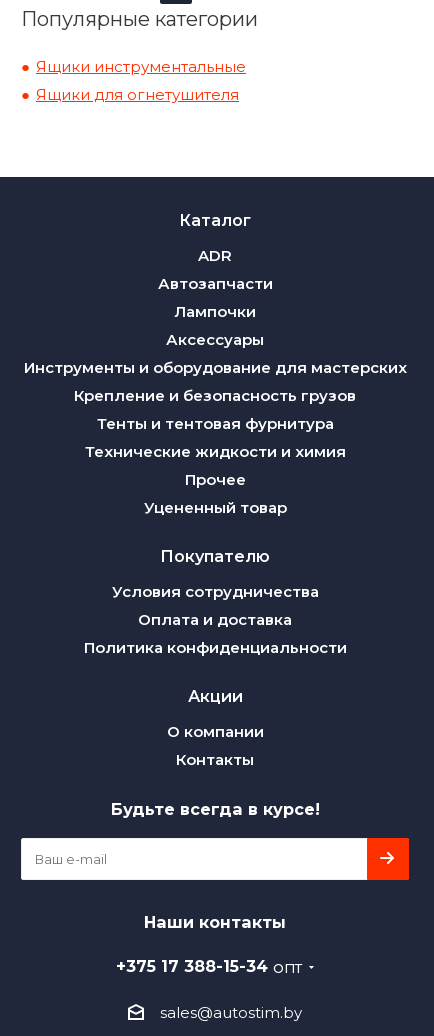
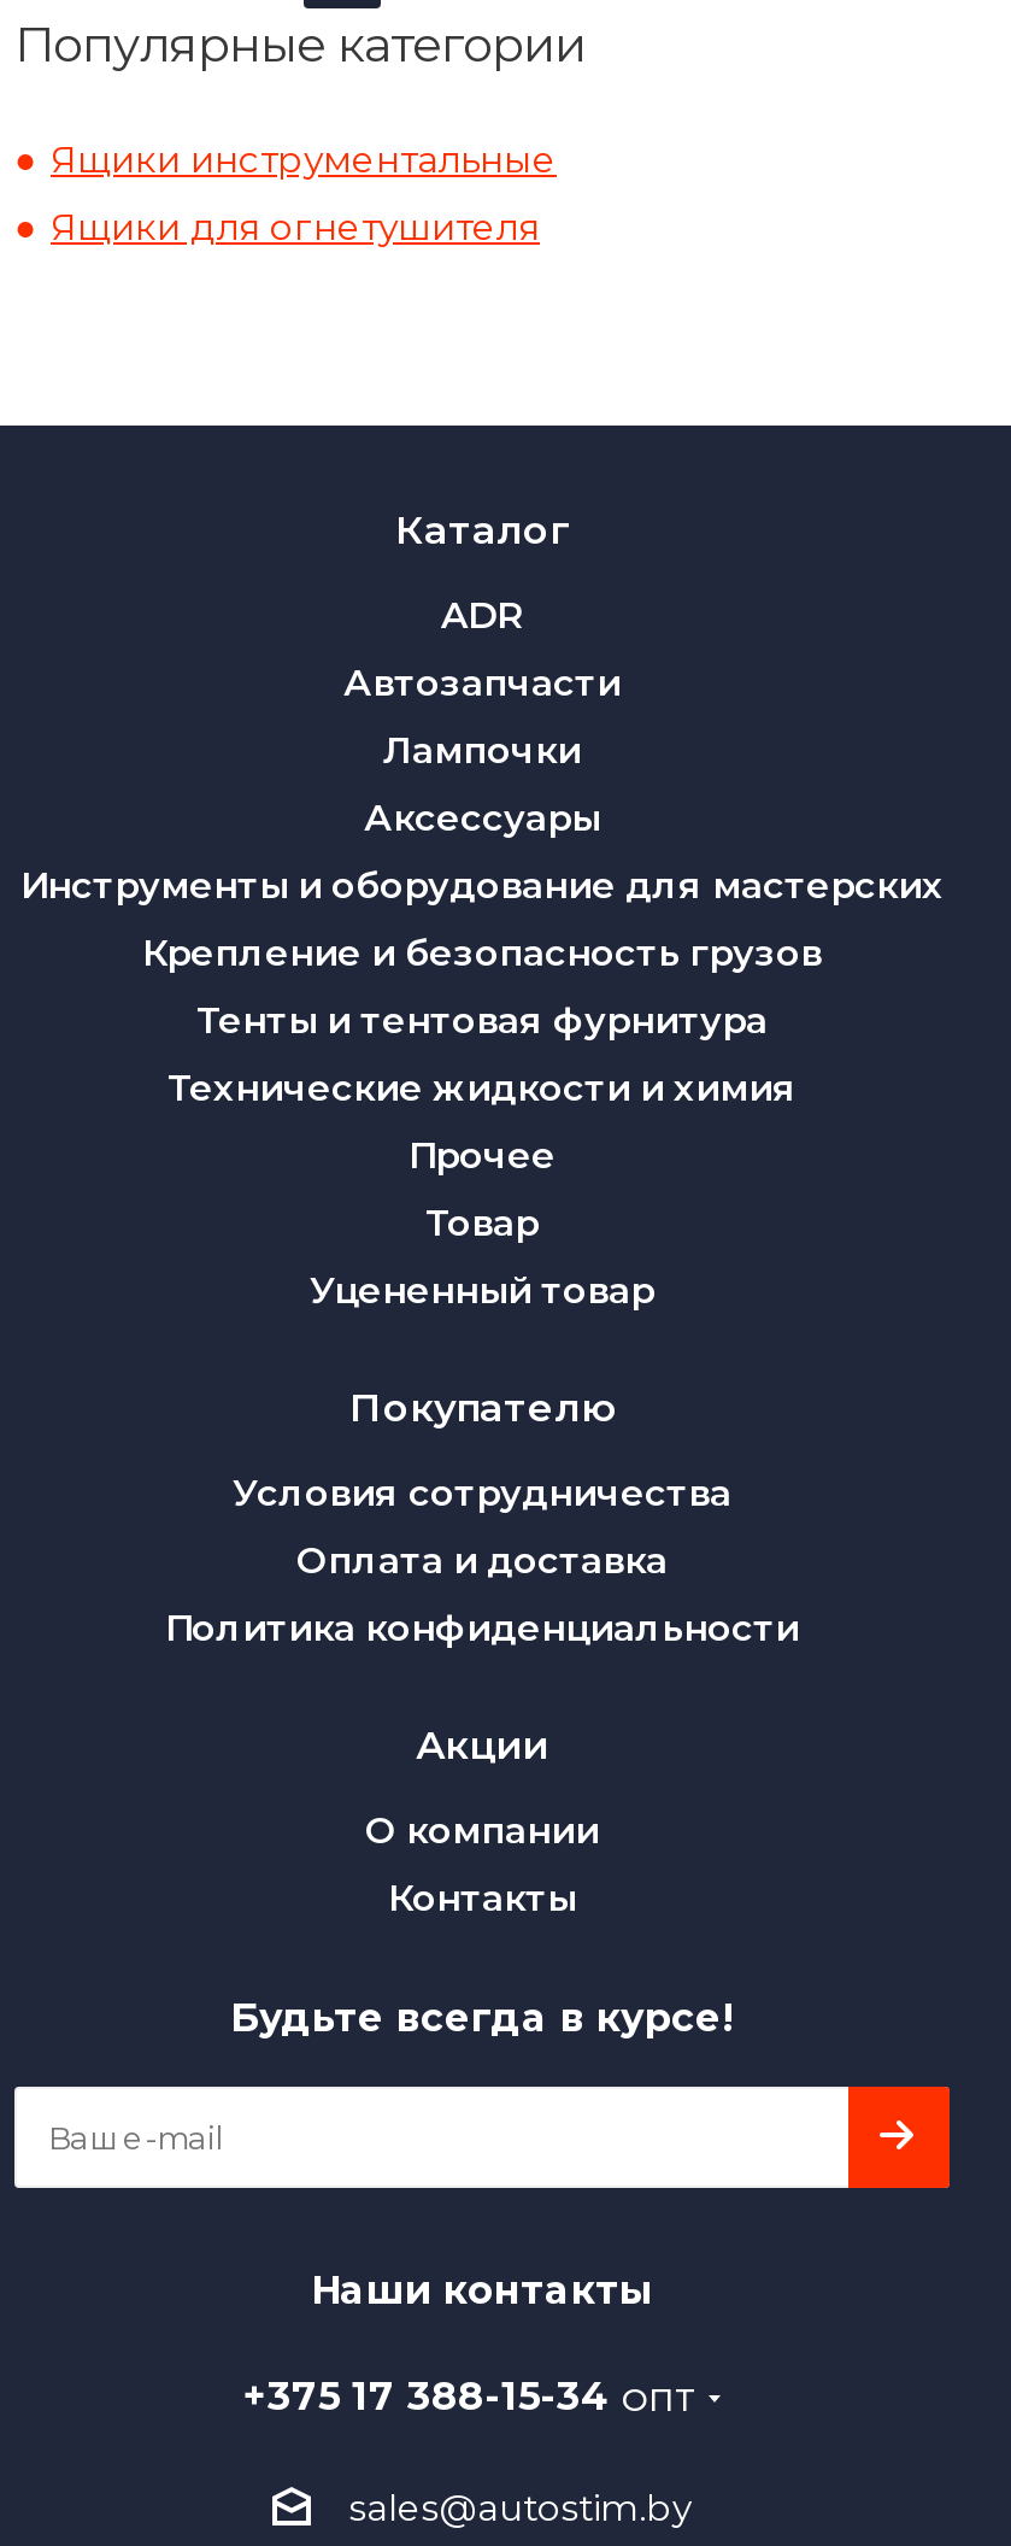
+ Товар
